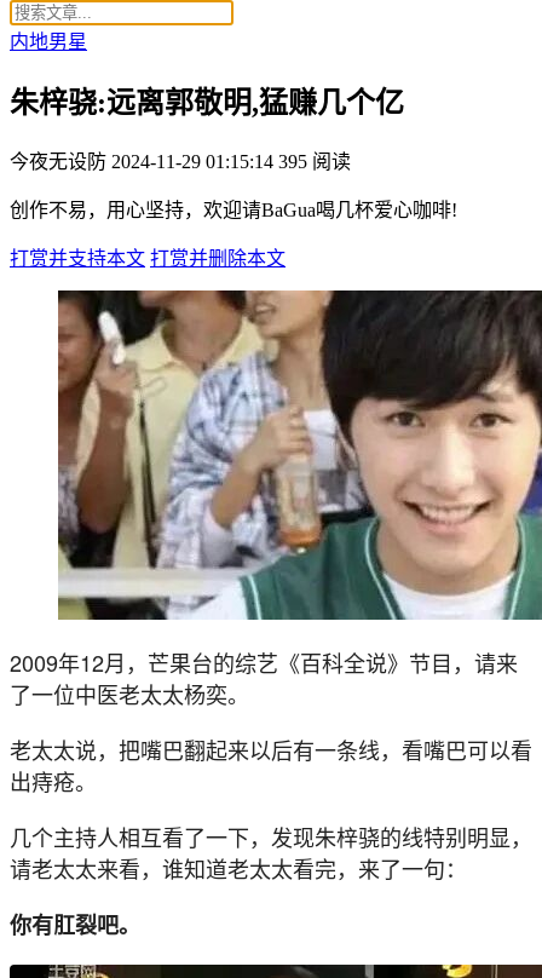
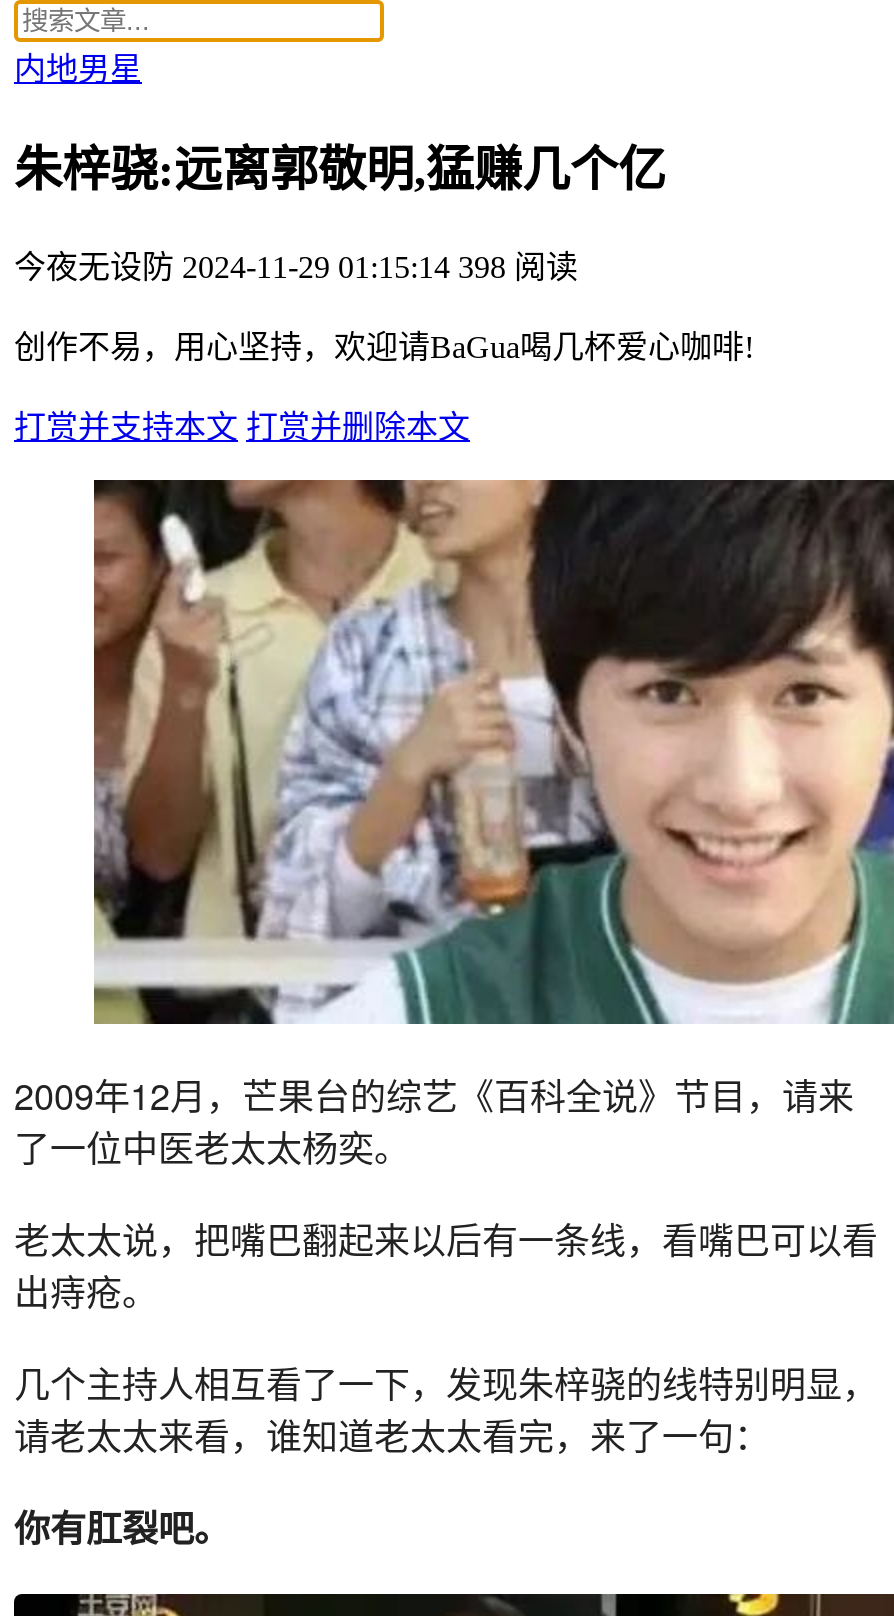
- 今夜无设防 2024-11-29 01:15:14 395 阅读
+ 今夜无设防 2024-11-29 01:15:14 398 阅读
